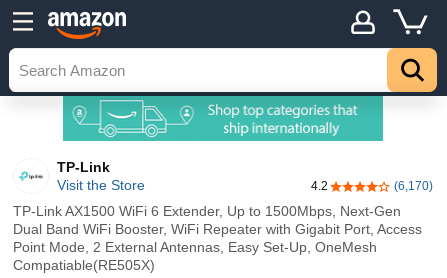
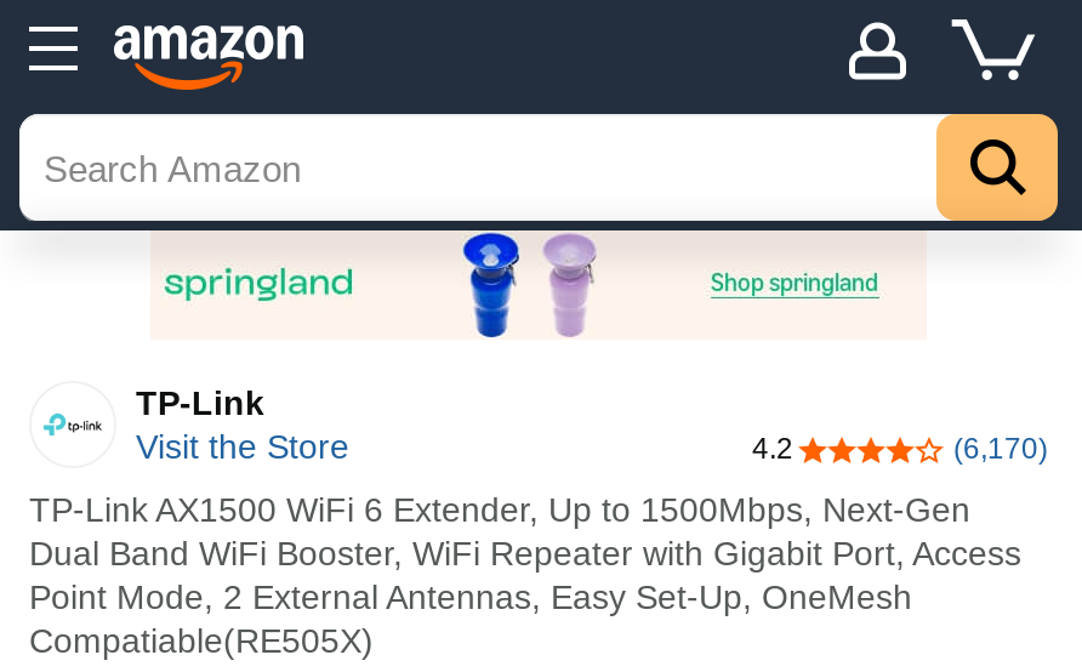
- [image]
+ [image]
